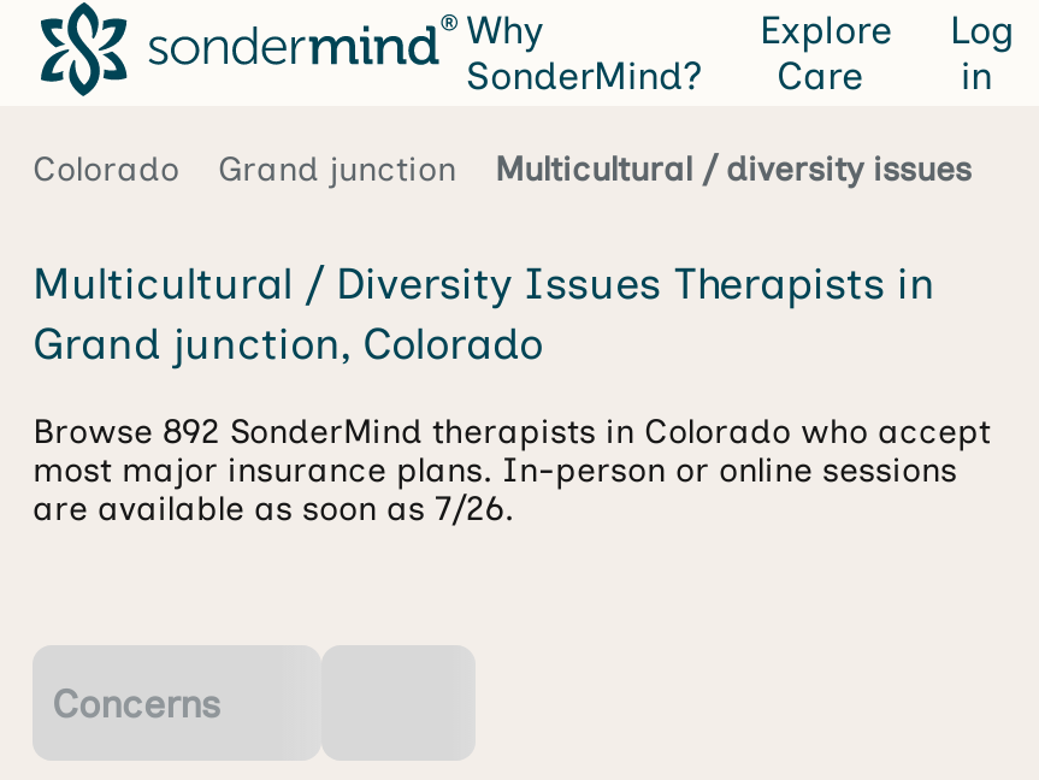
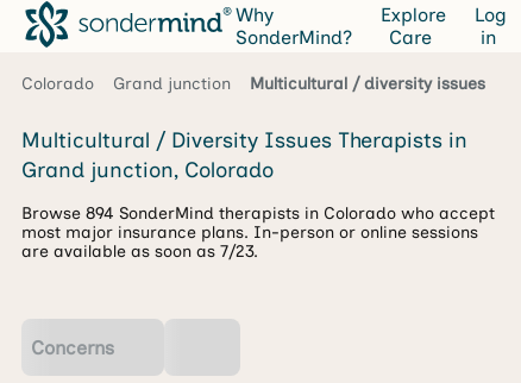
- Browse 892 SonderMind therapists in Colorado who accept
+ Browse 894 SonderMind therapists in Colorado who accept

- are available as soon as 7/26.
+ are available as soon as 7/23.
